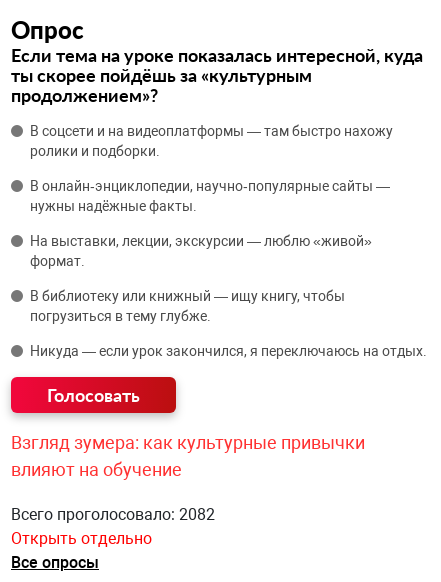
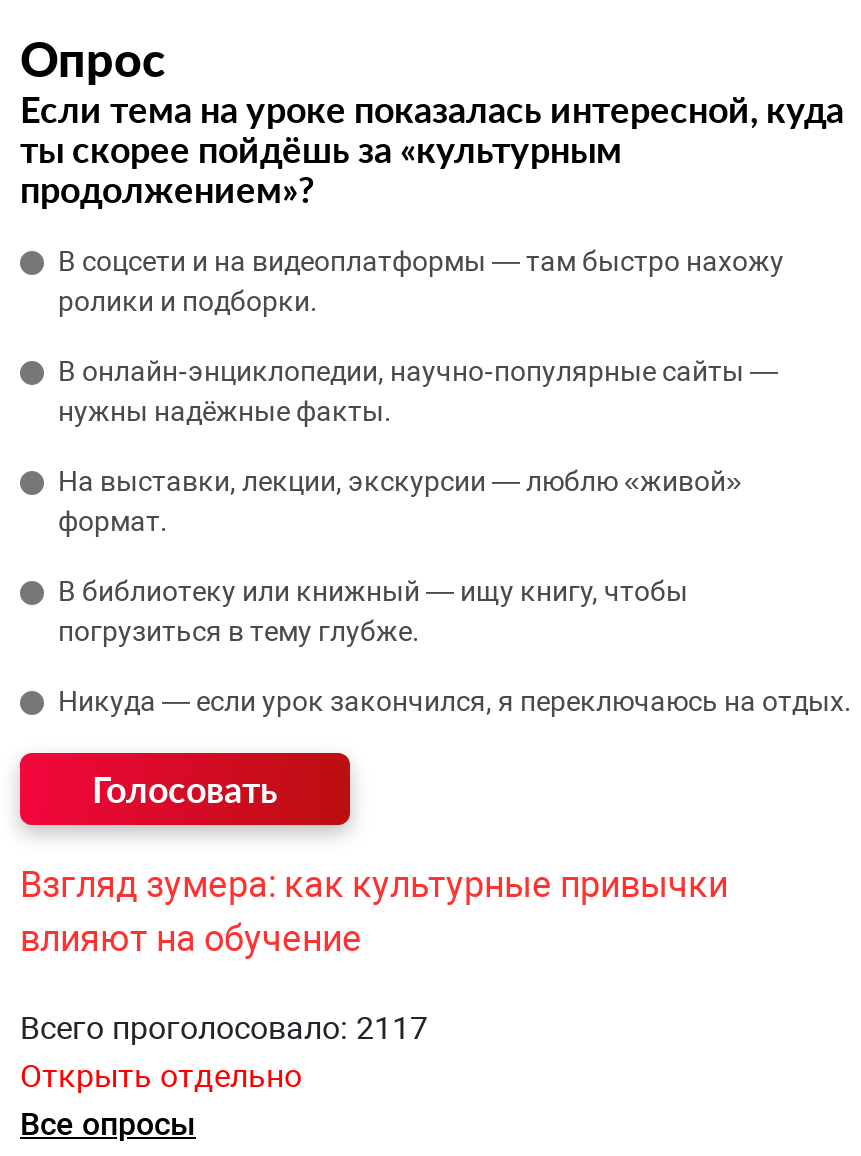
- Всего проголосовало: 2082
+ Всего проголосовало: 2117
